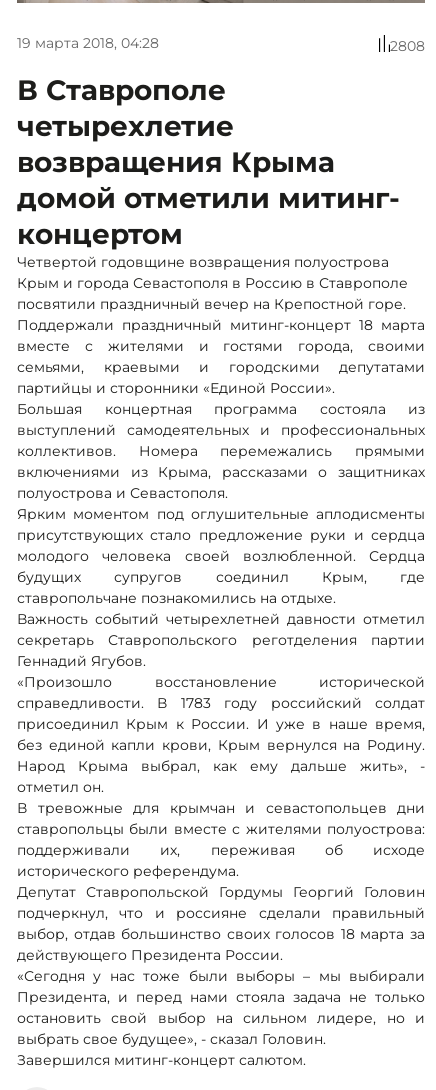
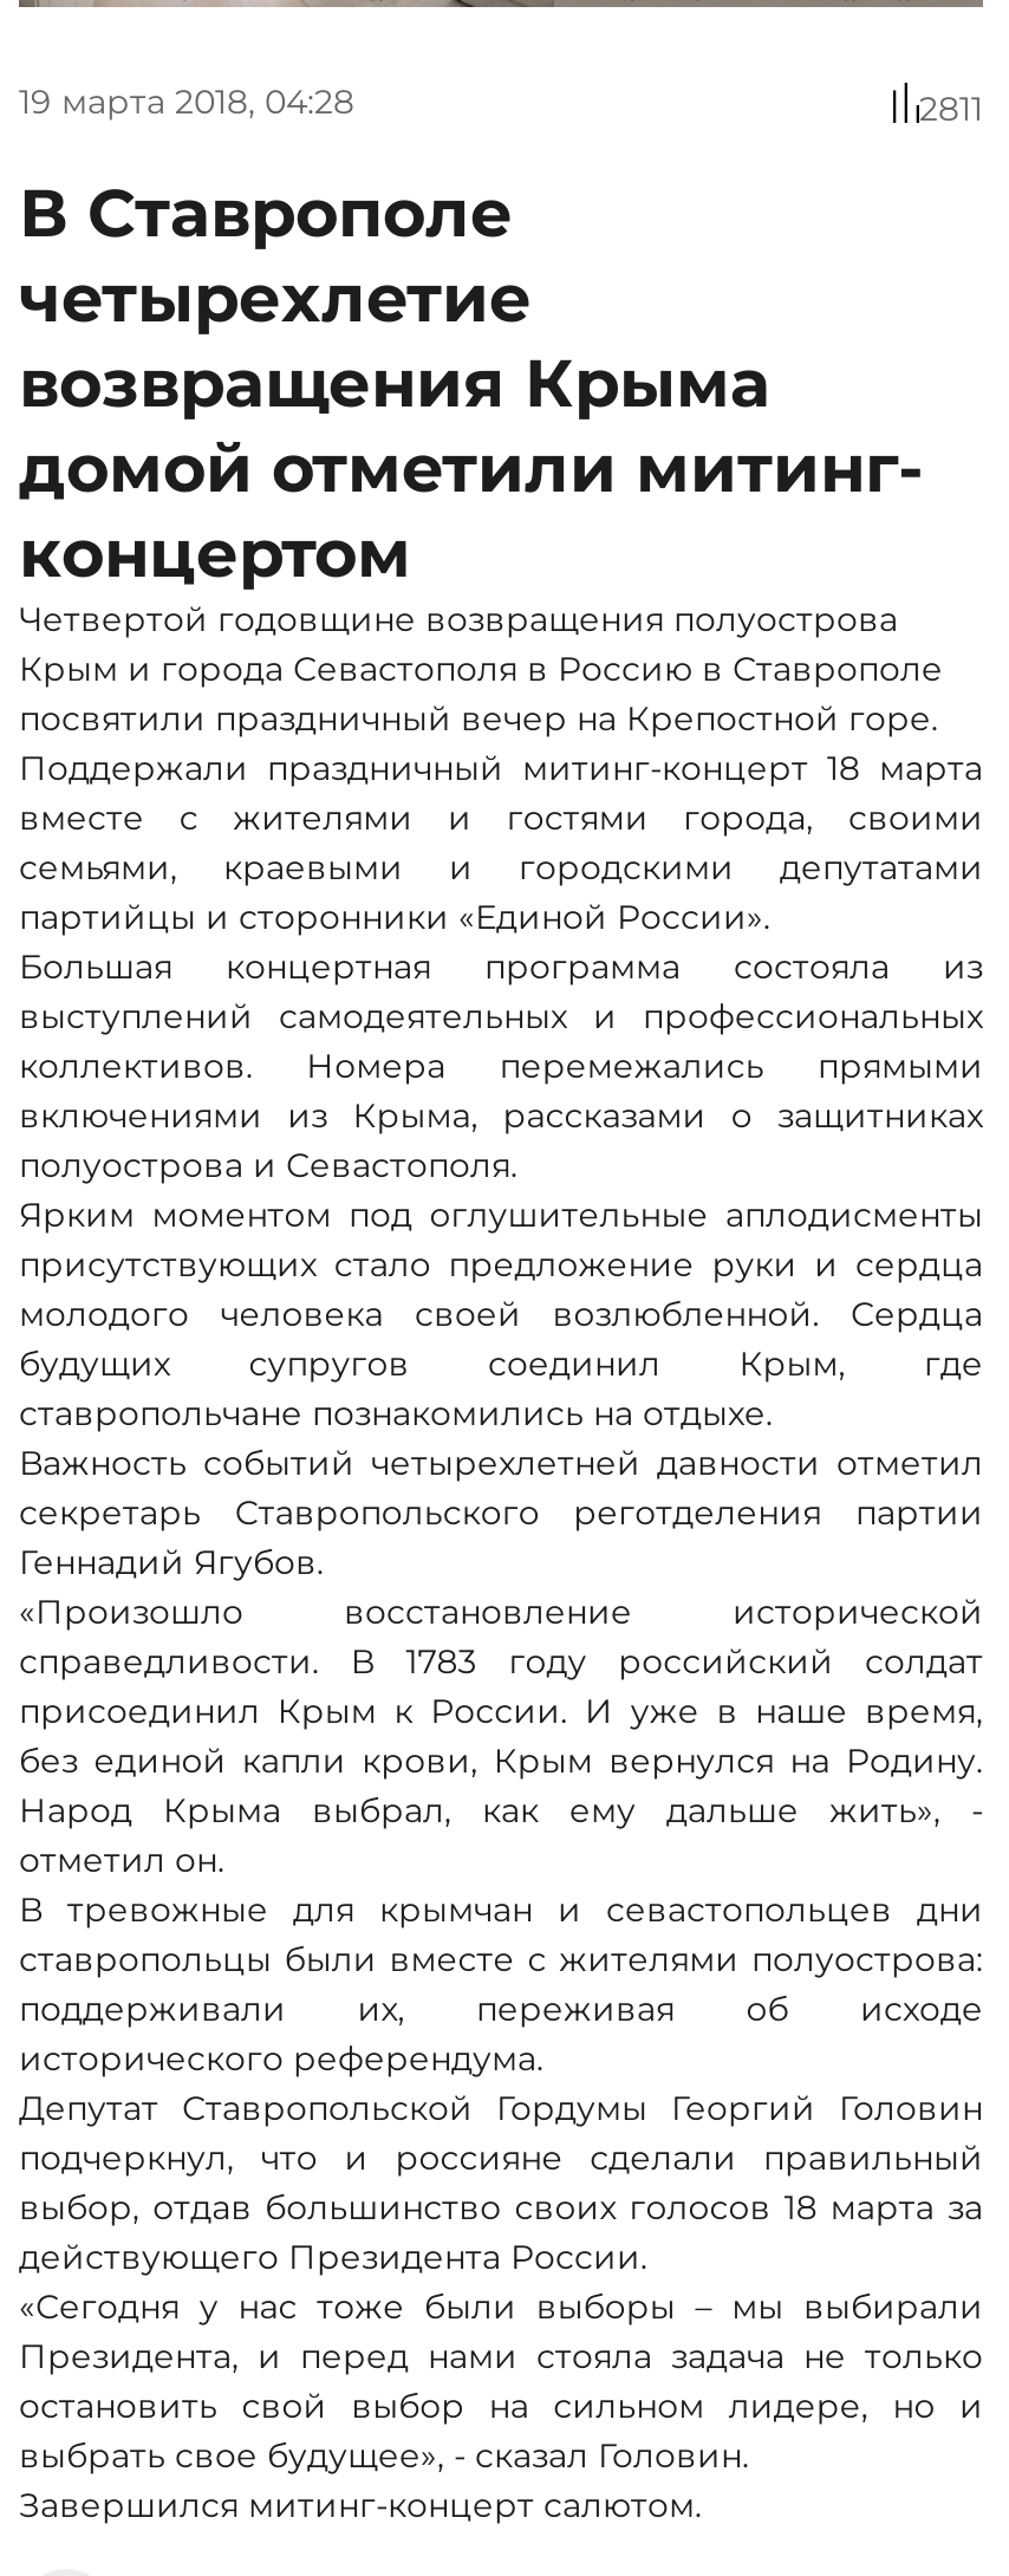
- 2808
+ 2811
